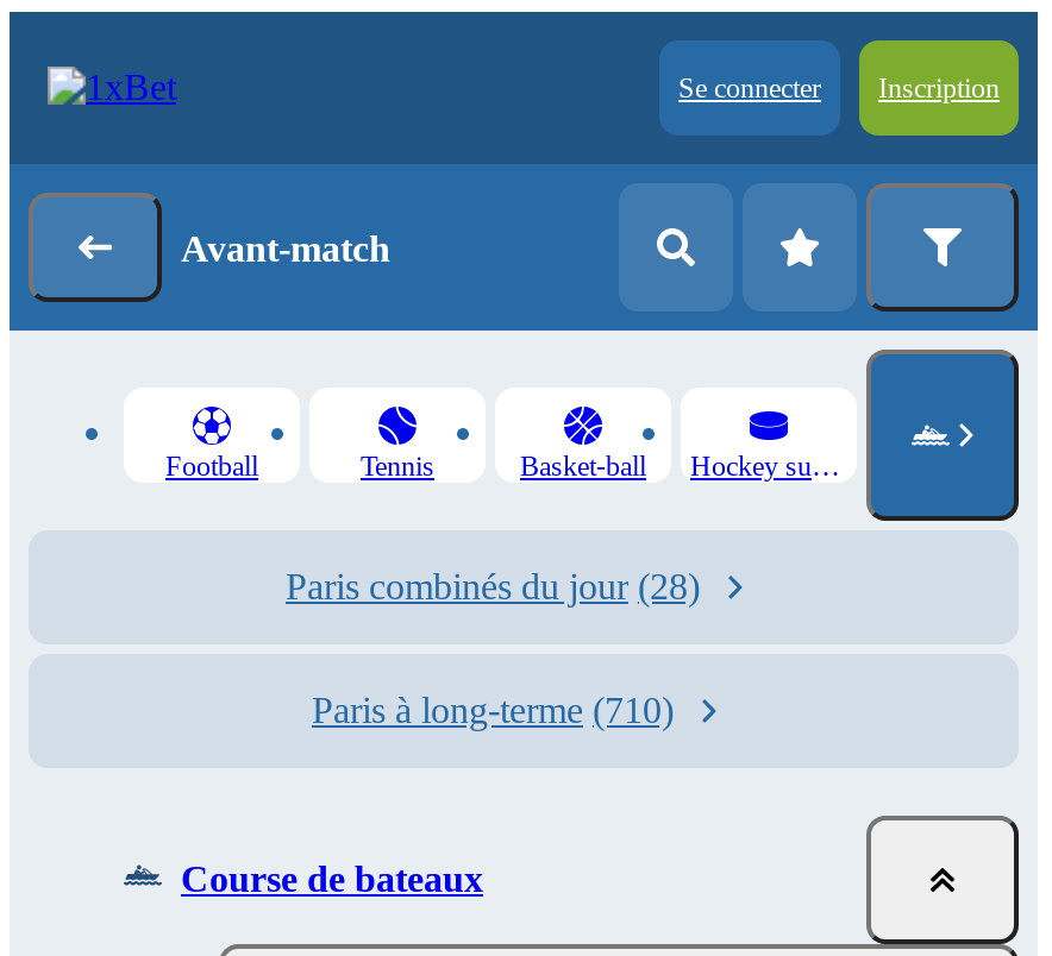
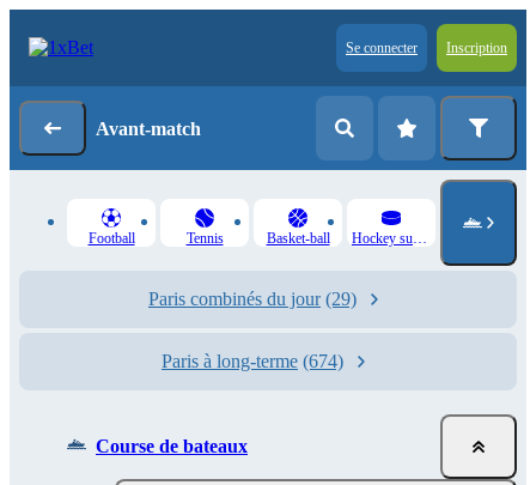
- Paris combinés du jour (28)
+ Paris combinés du jour (29)

- Paris à long-terme (710)
+ Paris à long-terme (674)
